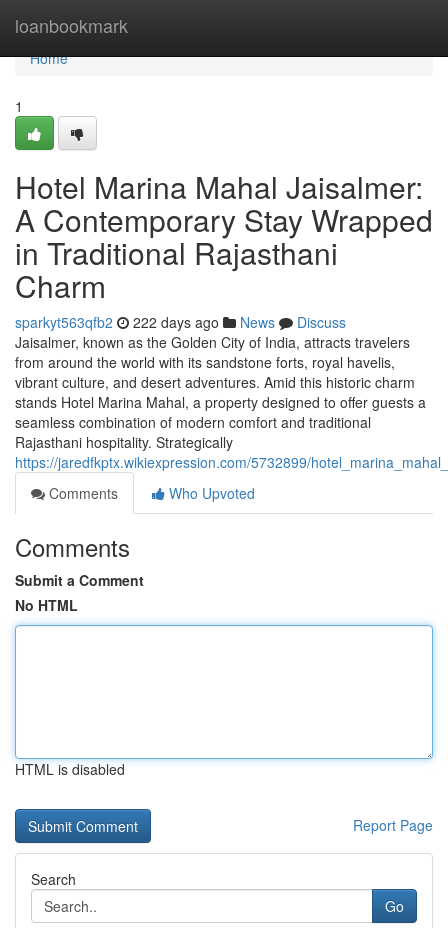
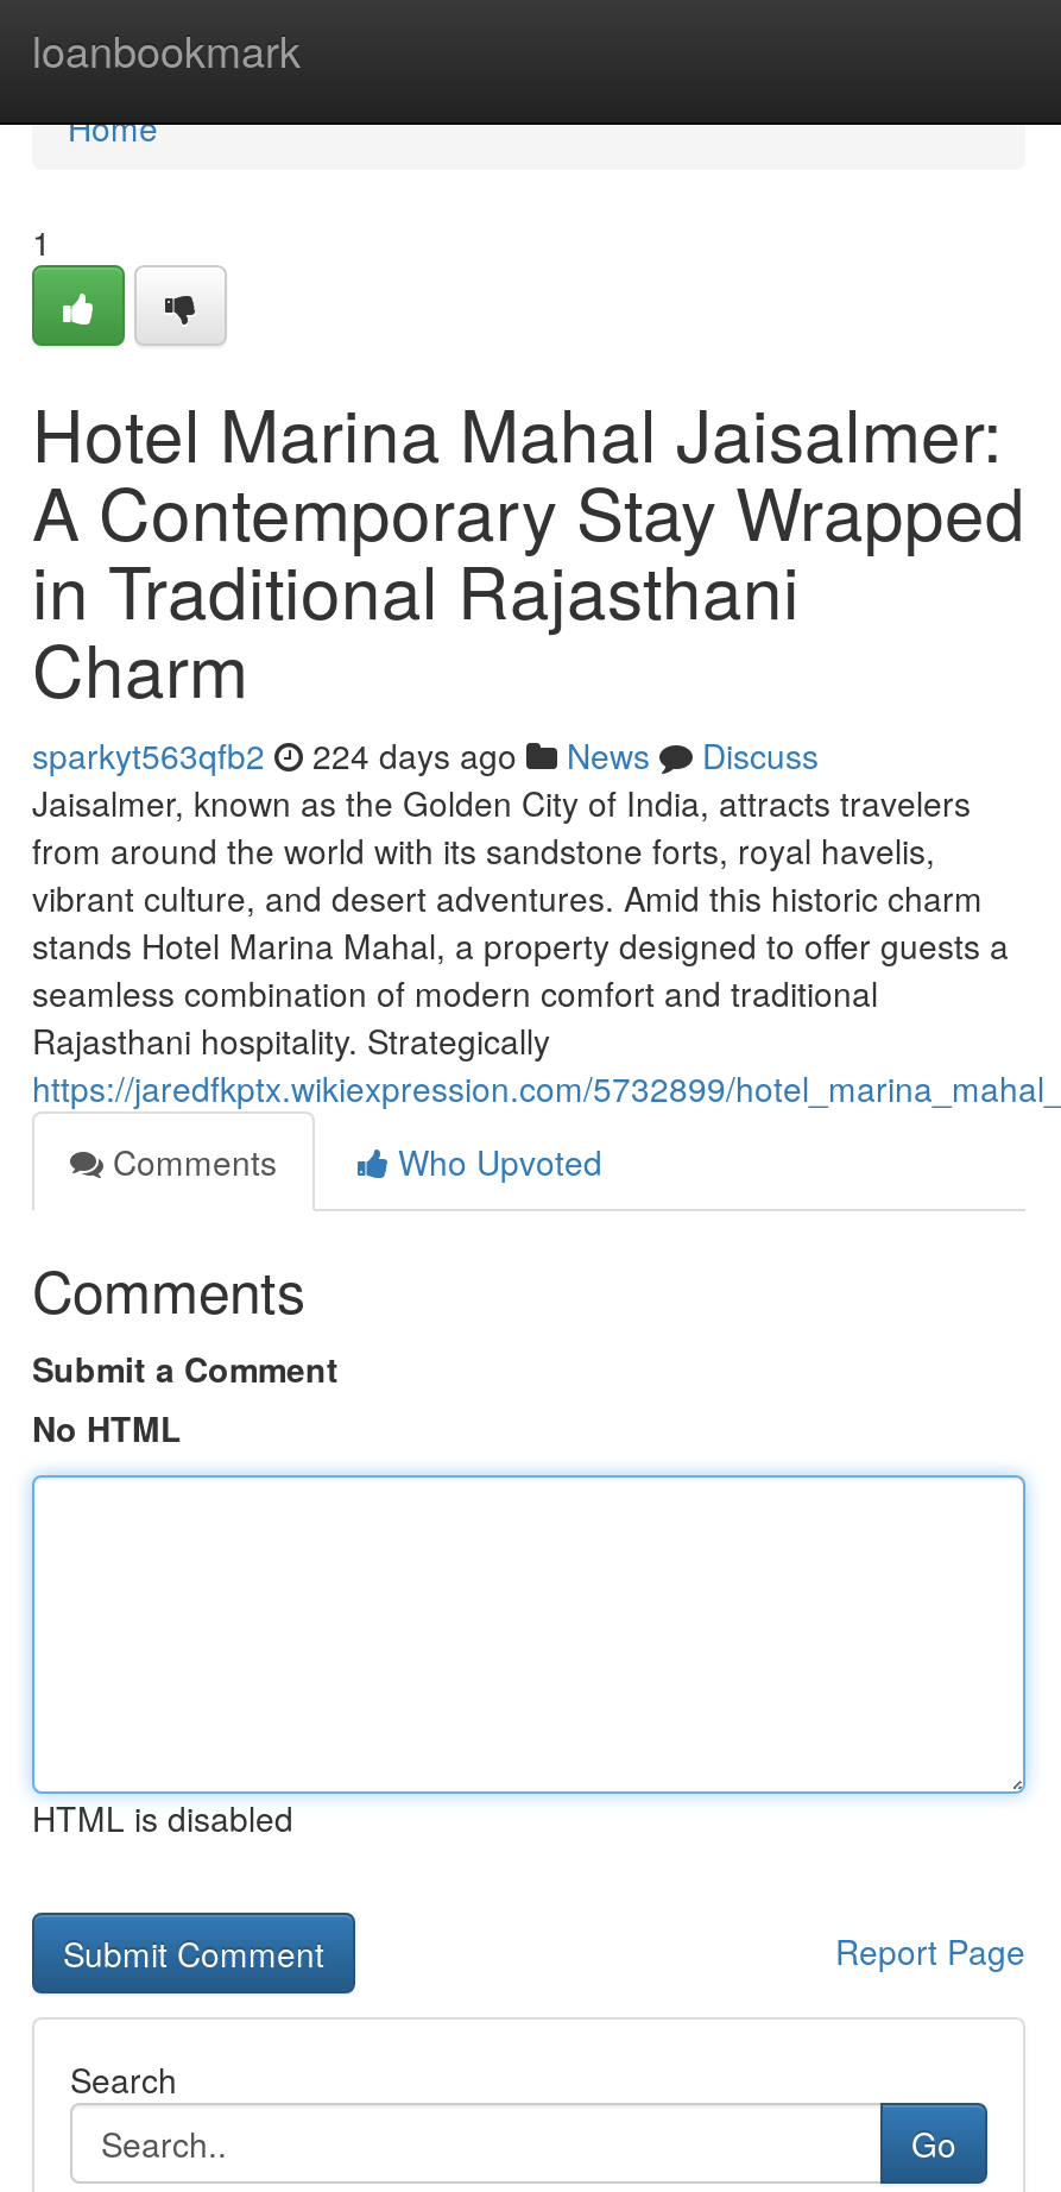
- sparkyt563qfb2 222 days ago News Discuss
+ sparkyt563qfb2 224 days ago News Discuss
